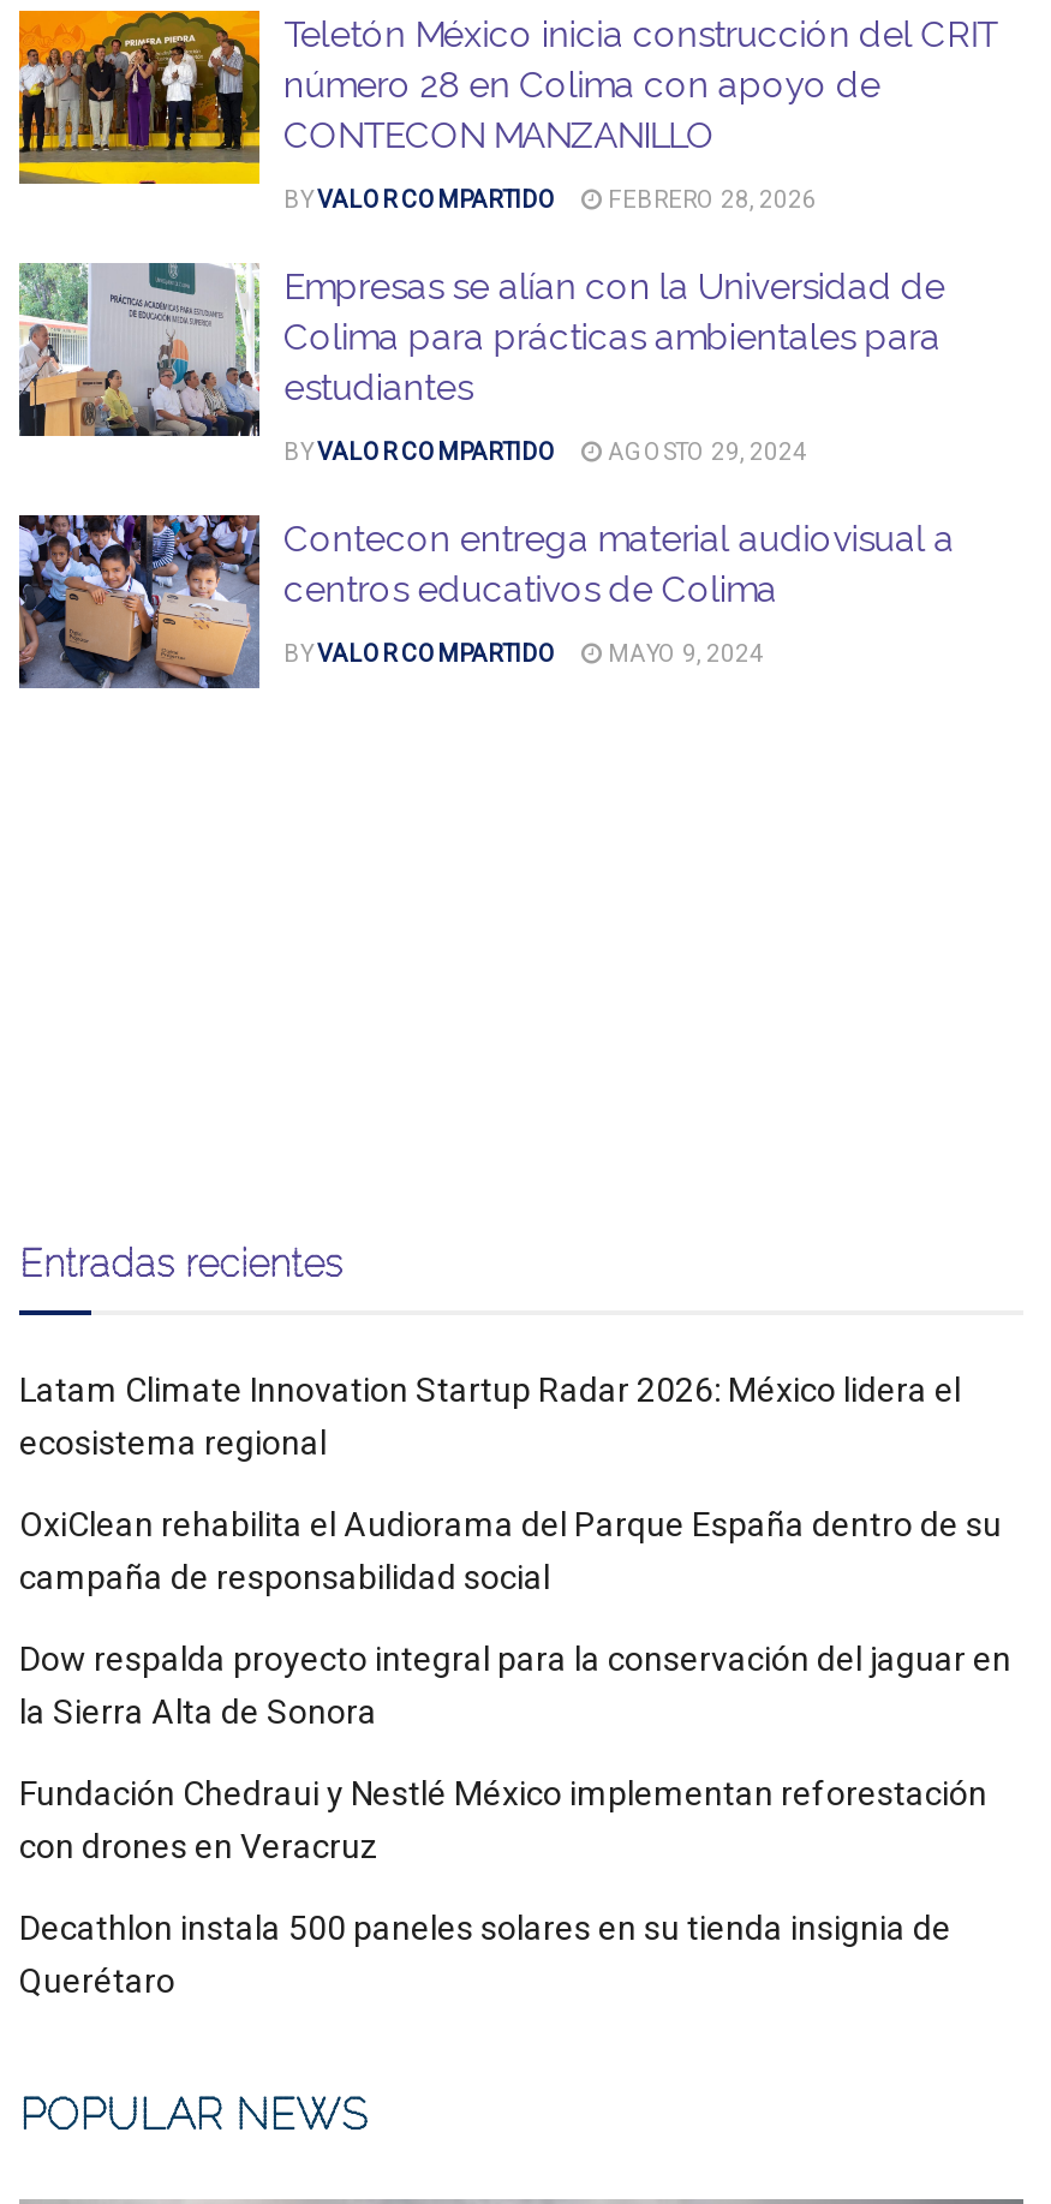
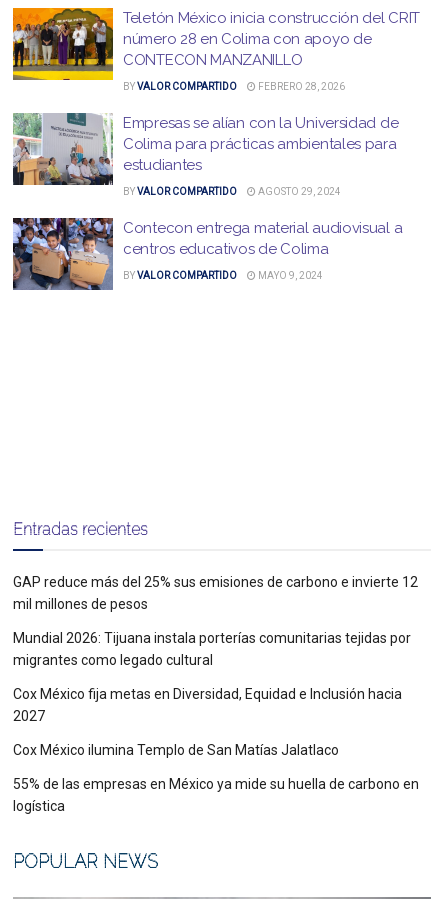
- Latam Climate Innovation Startup Radar 2026: México lidera el
- ecosistema regional
+ GAP reduce más del 25% sus emisiones de carbono e invierte 12
+ mil millones de pesos

- OxiClean rehabilita el Audiorama del Parque España dentro de su
- campaña de responsabilidad social
+ Mundial 2026: Tijuana instala porterías comunitarias tejidas por
+ migrantes como legado cultural

- Dow respalda proyecto integral para la conservación del jaguar en
- la Sierra Alta de Sonora
+ Cox México fija metas en Diversidad, Equidad e Inclusión hacia
+ 2027

- Fundación Chedraui y Nestlé México implementan reforestación
- con drones en Veracruz
+ Cox México ilumina Templo de San Matías Jalatlaco

- Decathlon instala 500 paneles solares en su tienda insignia de
- Querétaro
+ 55% de las empresas en México ya mide su huella de carbono en
+ logística
